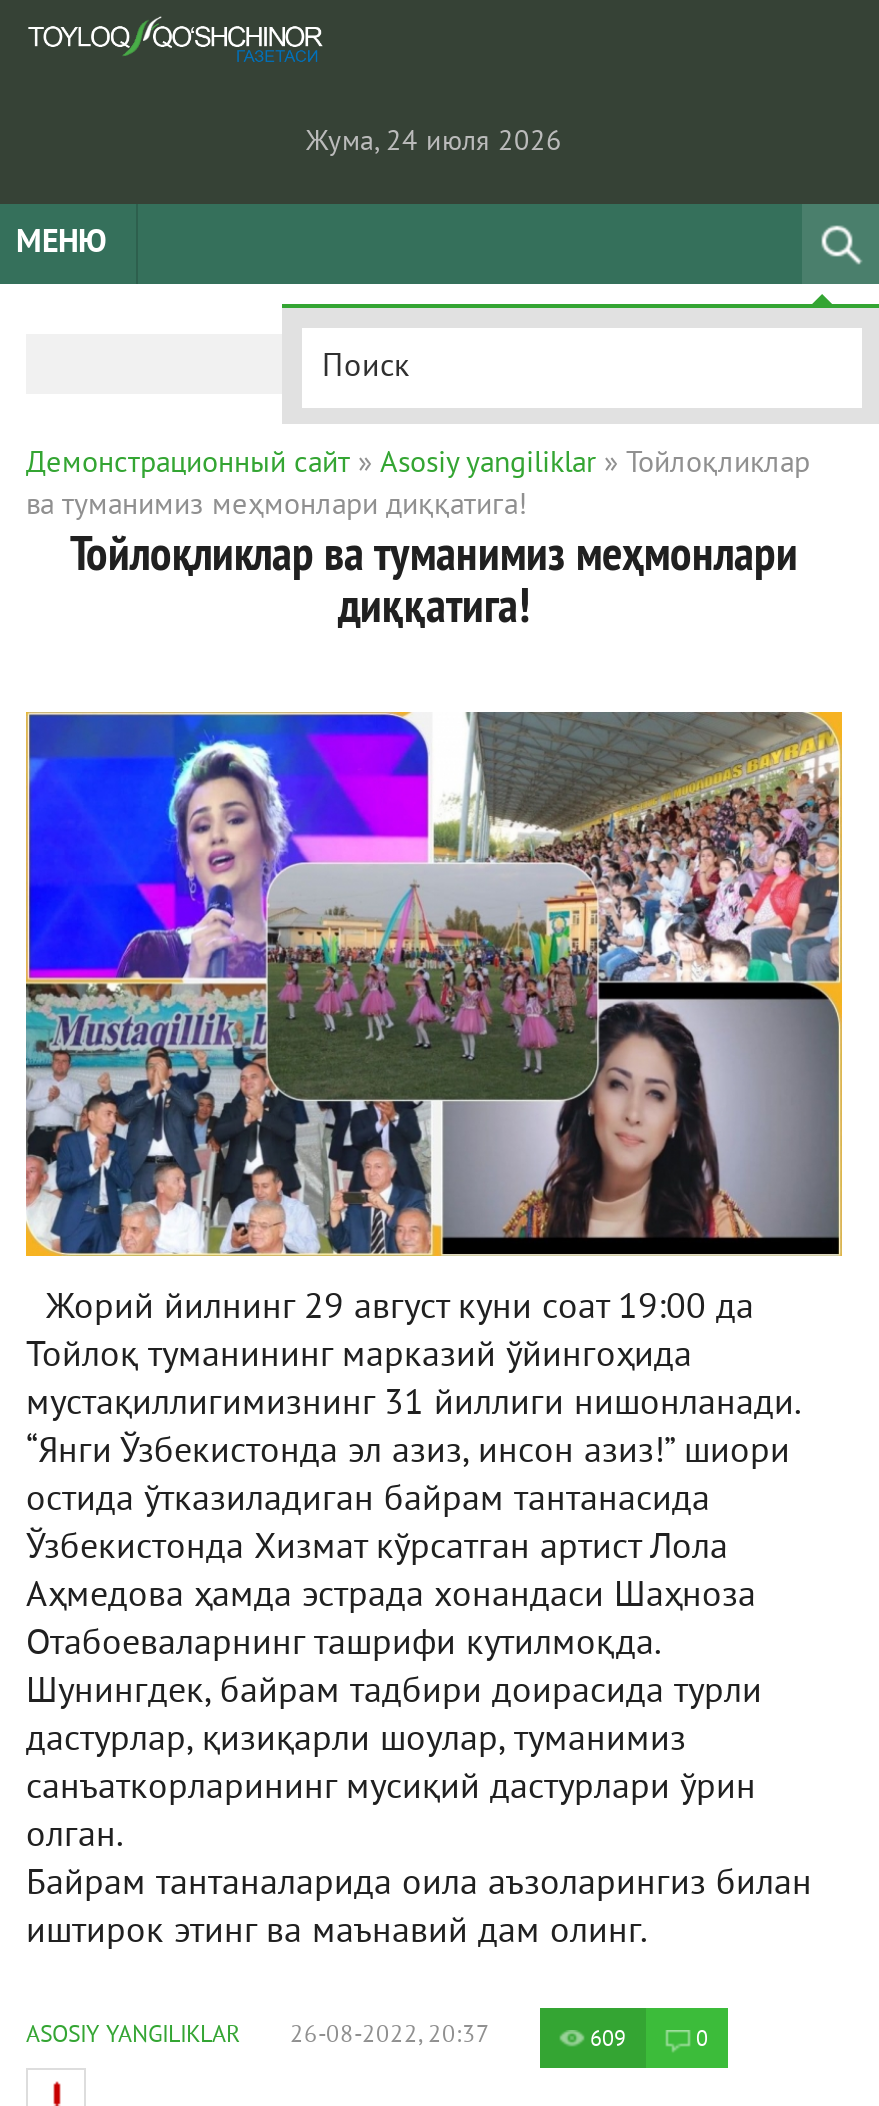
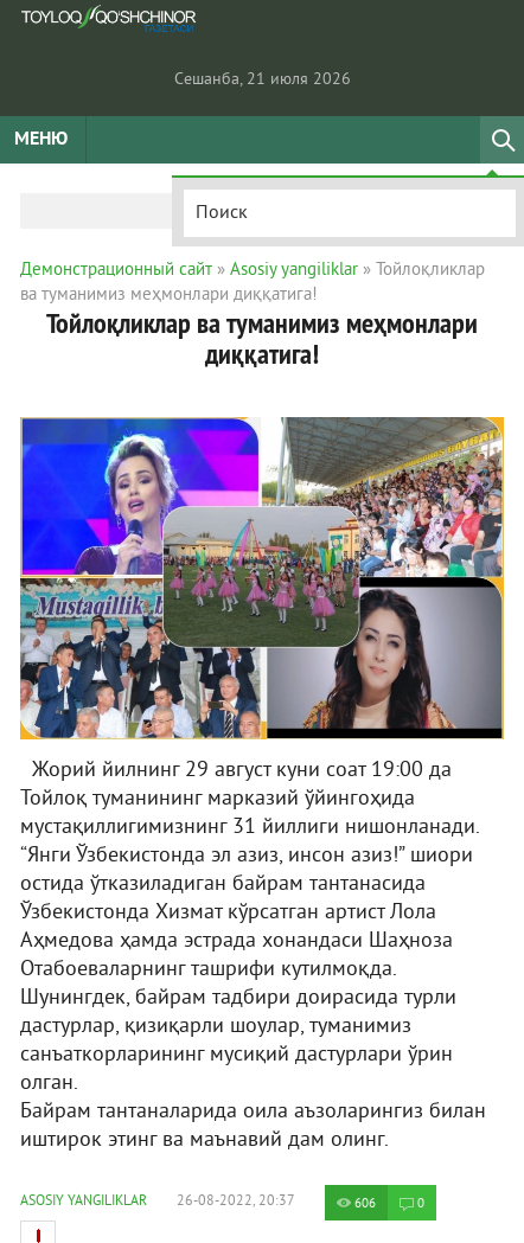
- Жума, 24 июля 2026
+ Сешанба, 21 июля 2026

- 609
+ 606
